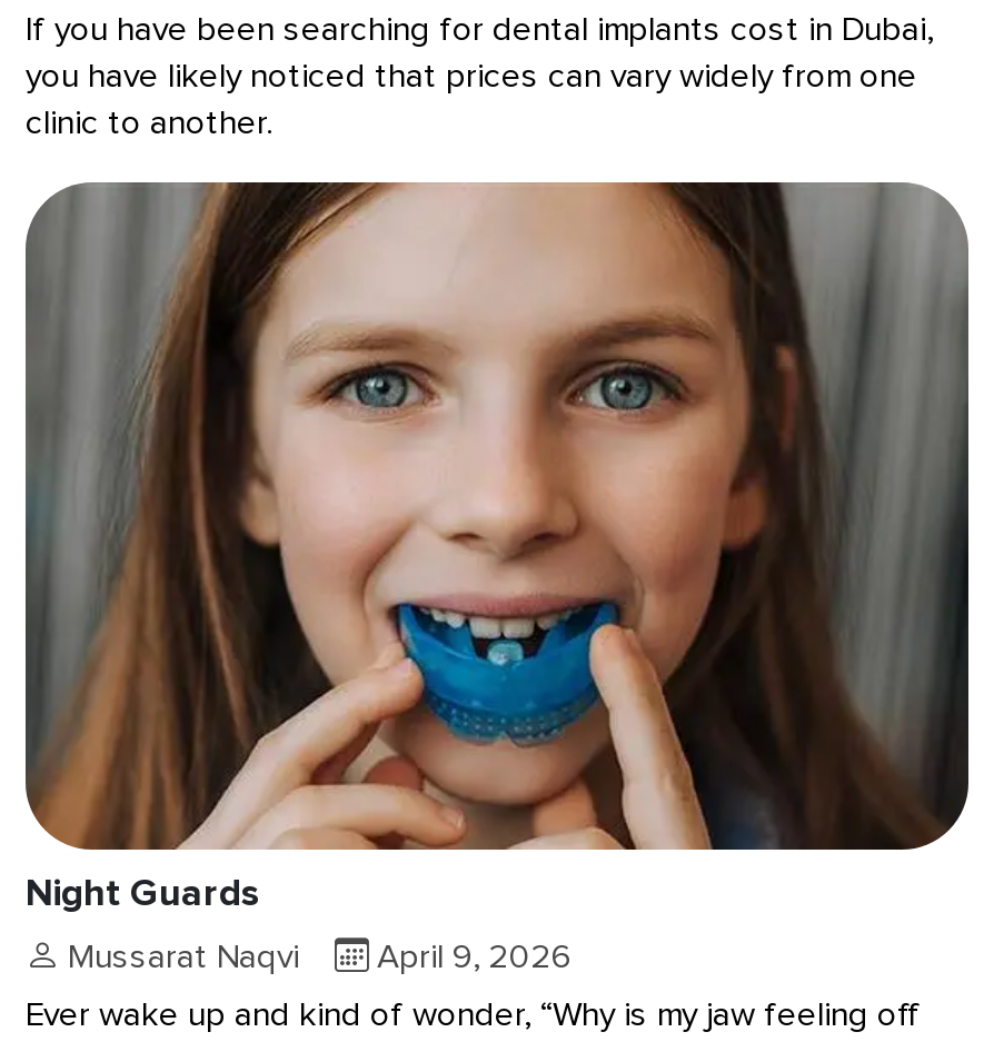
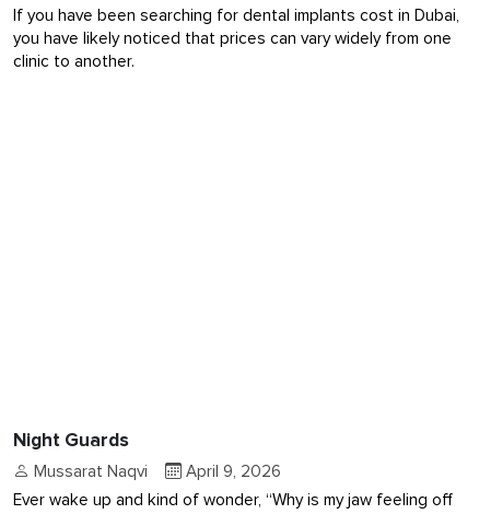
- [image]
